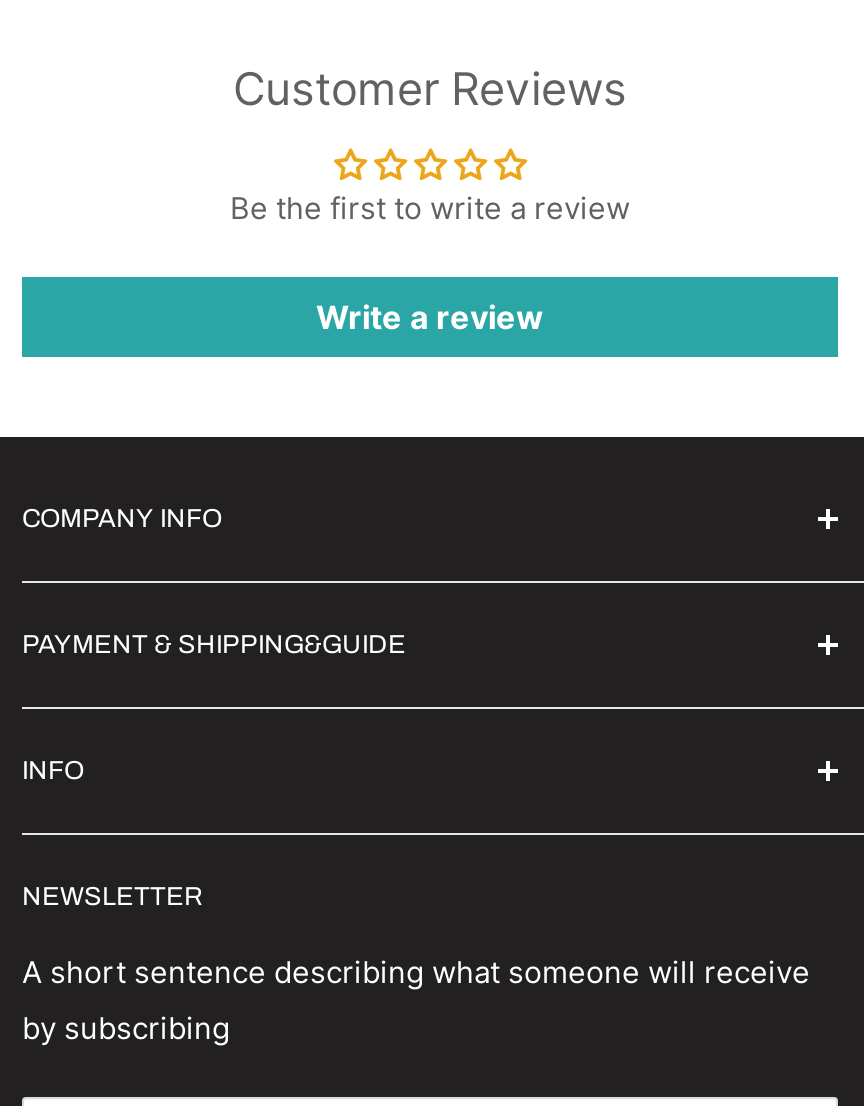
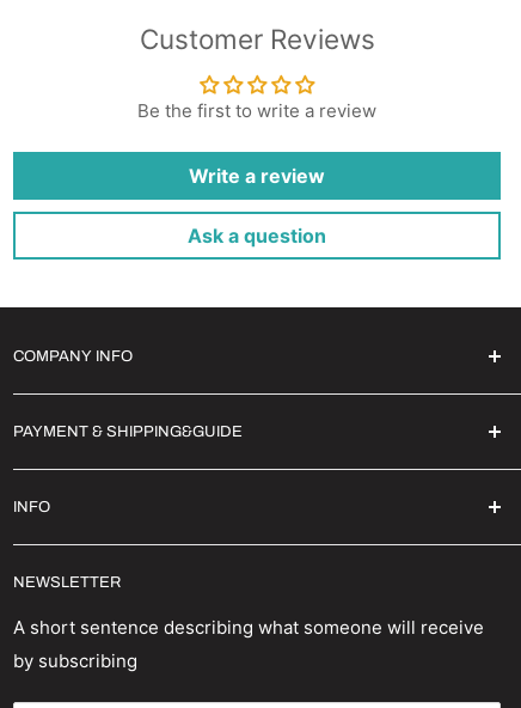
+ Ask a question
